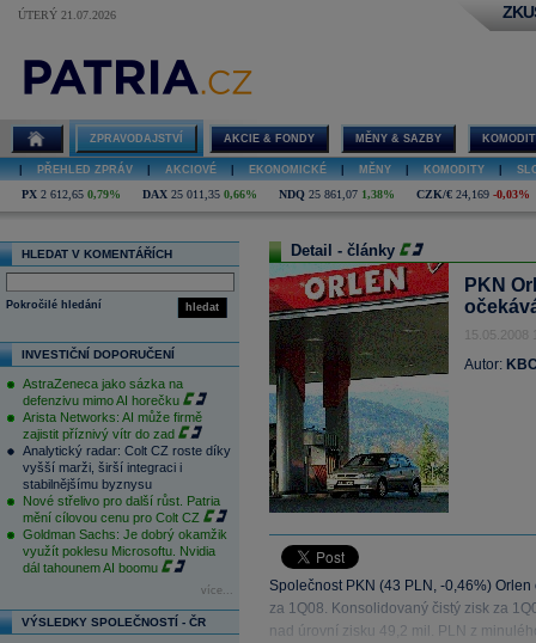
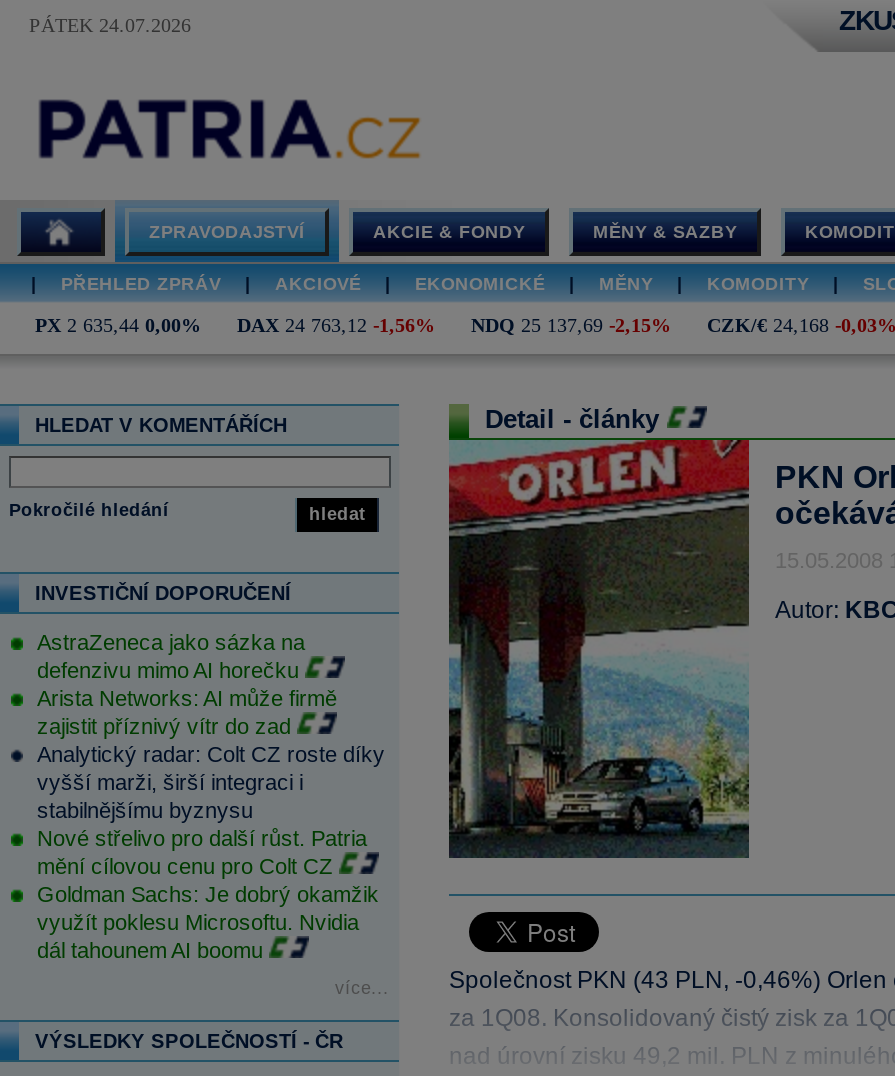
- ÚTERÝ 21.07.2026
+ PÁTEK 24.07.2026

- PX 2 612,65 0,79%
+ PX 2 635,44 0,00%

- DAX 25 011,35 0,66%
+ DAX 24 763,12 -1,56%

- NDQ 25 861,07 1,38%
+ NDQ 25 137,69 -2,15%

- CZK/€ 24,169 -0,03%
+ CZK/€ 24,168 -0,03%
